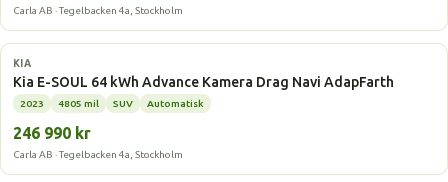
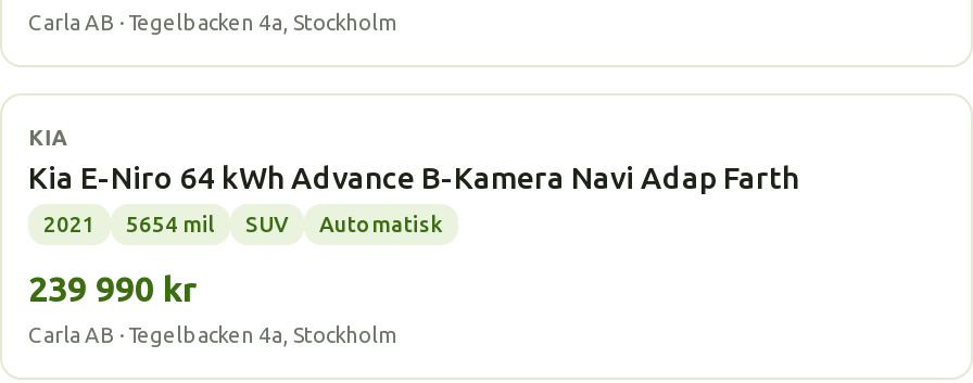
- Kia E-SOUL 64 kWh Advance Kamera Drag Navi AdapFarth
+ Kia E-Niro 64 kWh Advance B-Kamera Navi Adap Farth

- 2023
+ 2021

- 4805 mil
+ 5654 mil

- 246 990 kr
+ 239 990 kr
